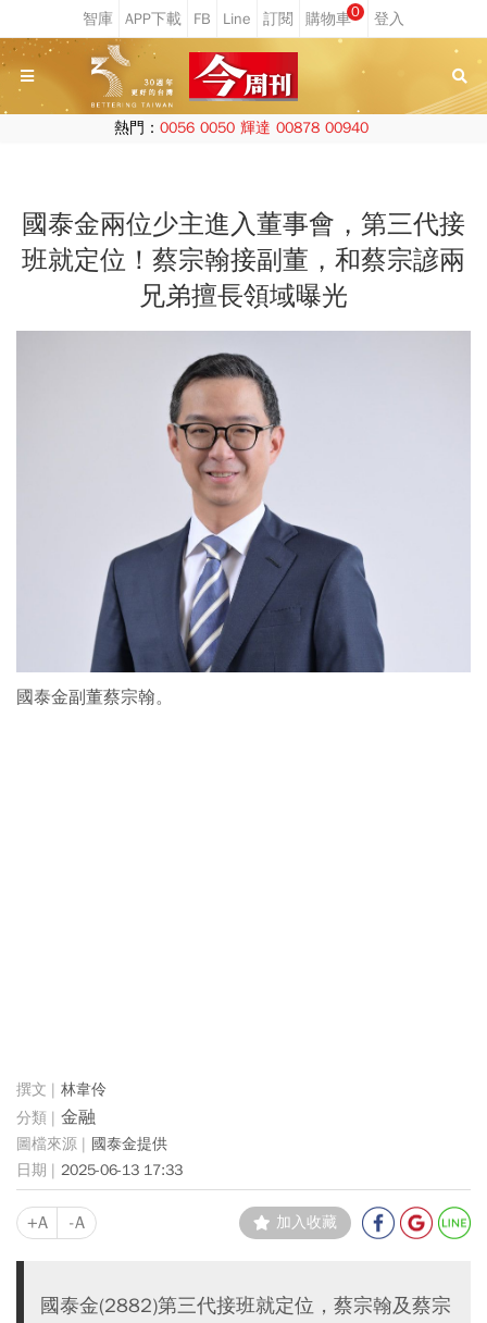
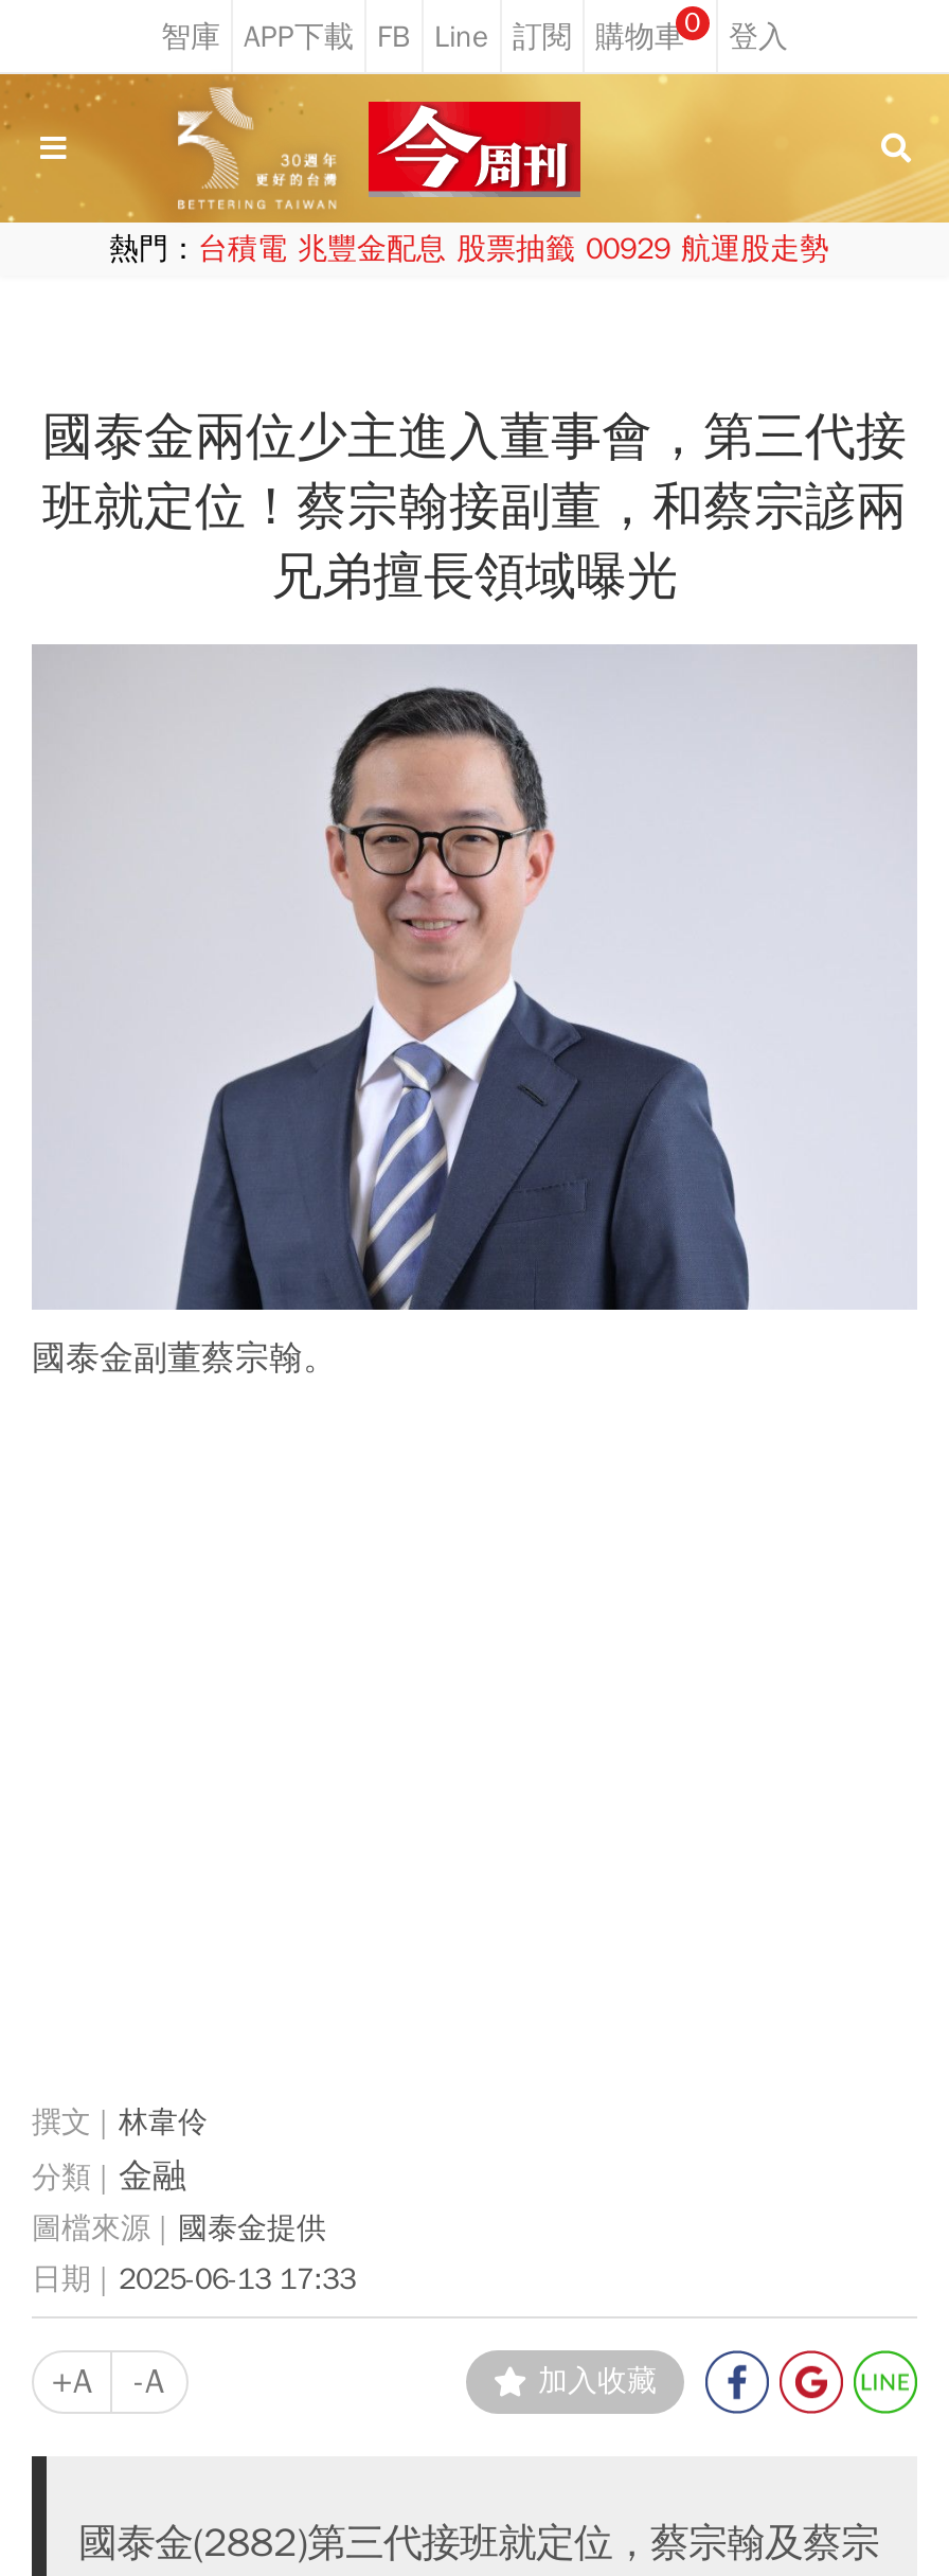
- 熱門：0056 0050 輝達 00878 00940
+ 熱門：台積電 兆豐金配息 股票抽籤 00929 航運股走勢
